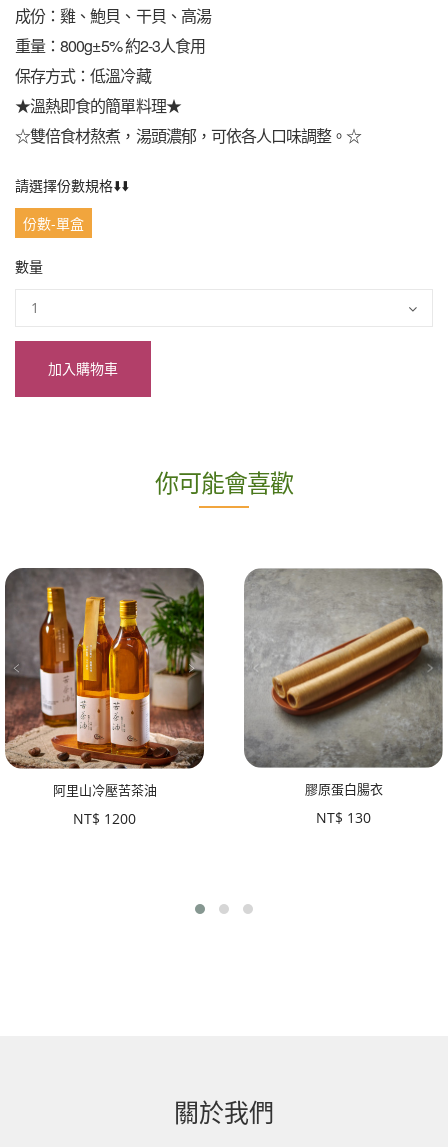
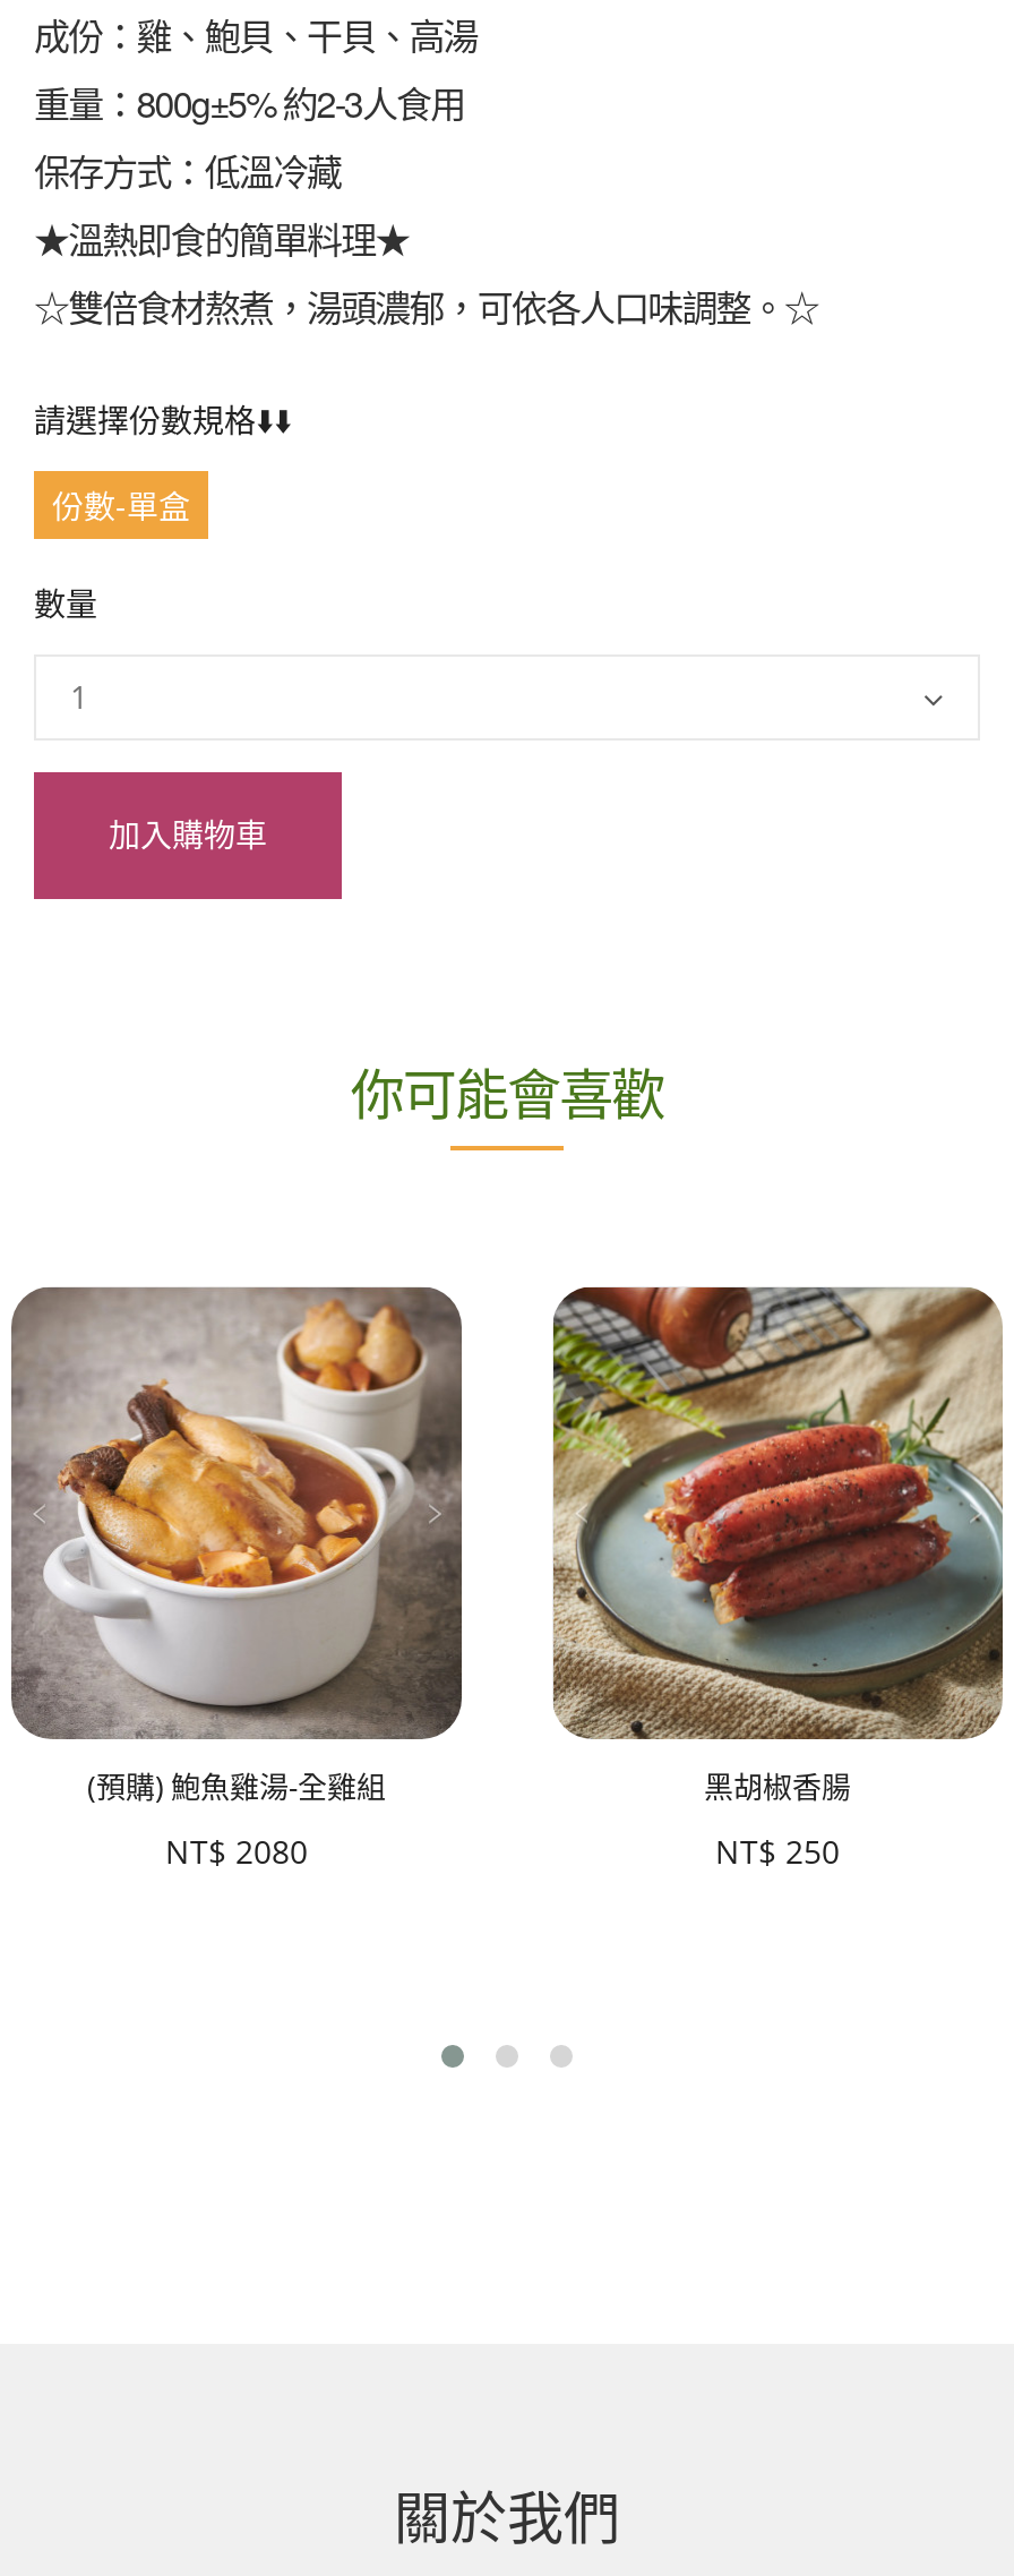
- [image]
- 阿里山冷壓苦茶油
+ [image]
+ (預購) 鮑魚雞湯-全雞組

- [image]
- 膠原蛋白腸衣
+ [image]
+ 黑胡椒香腸

- NT$ 1200
+ NT$ 2080

- NT$ 130
+ NT$ 250
